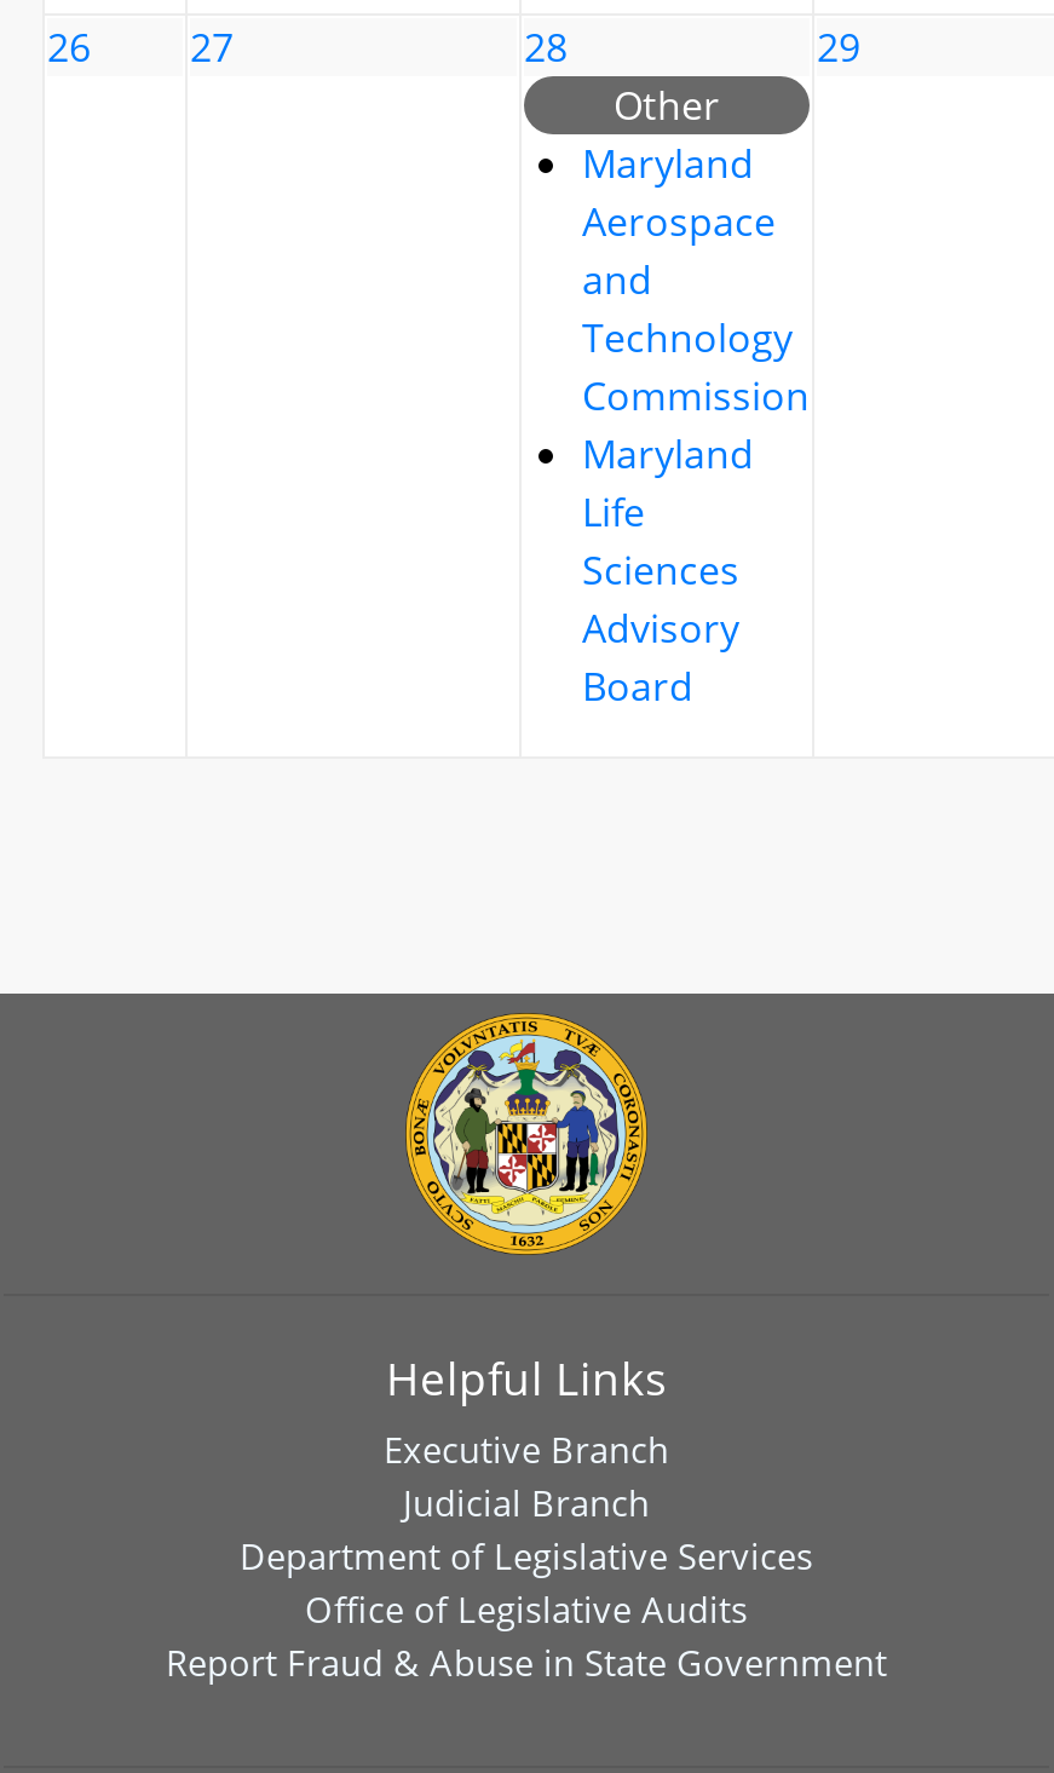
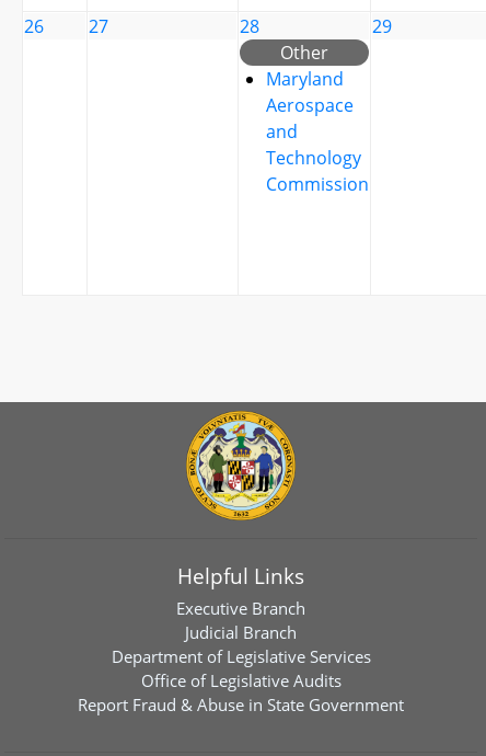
- Maryland
- Life
- Sciences
- Advisory
- Board
